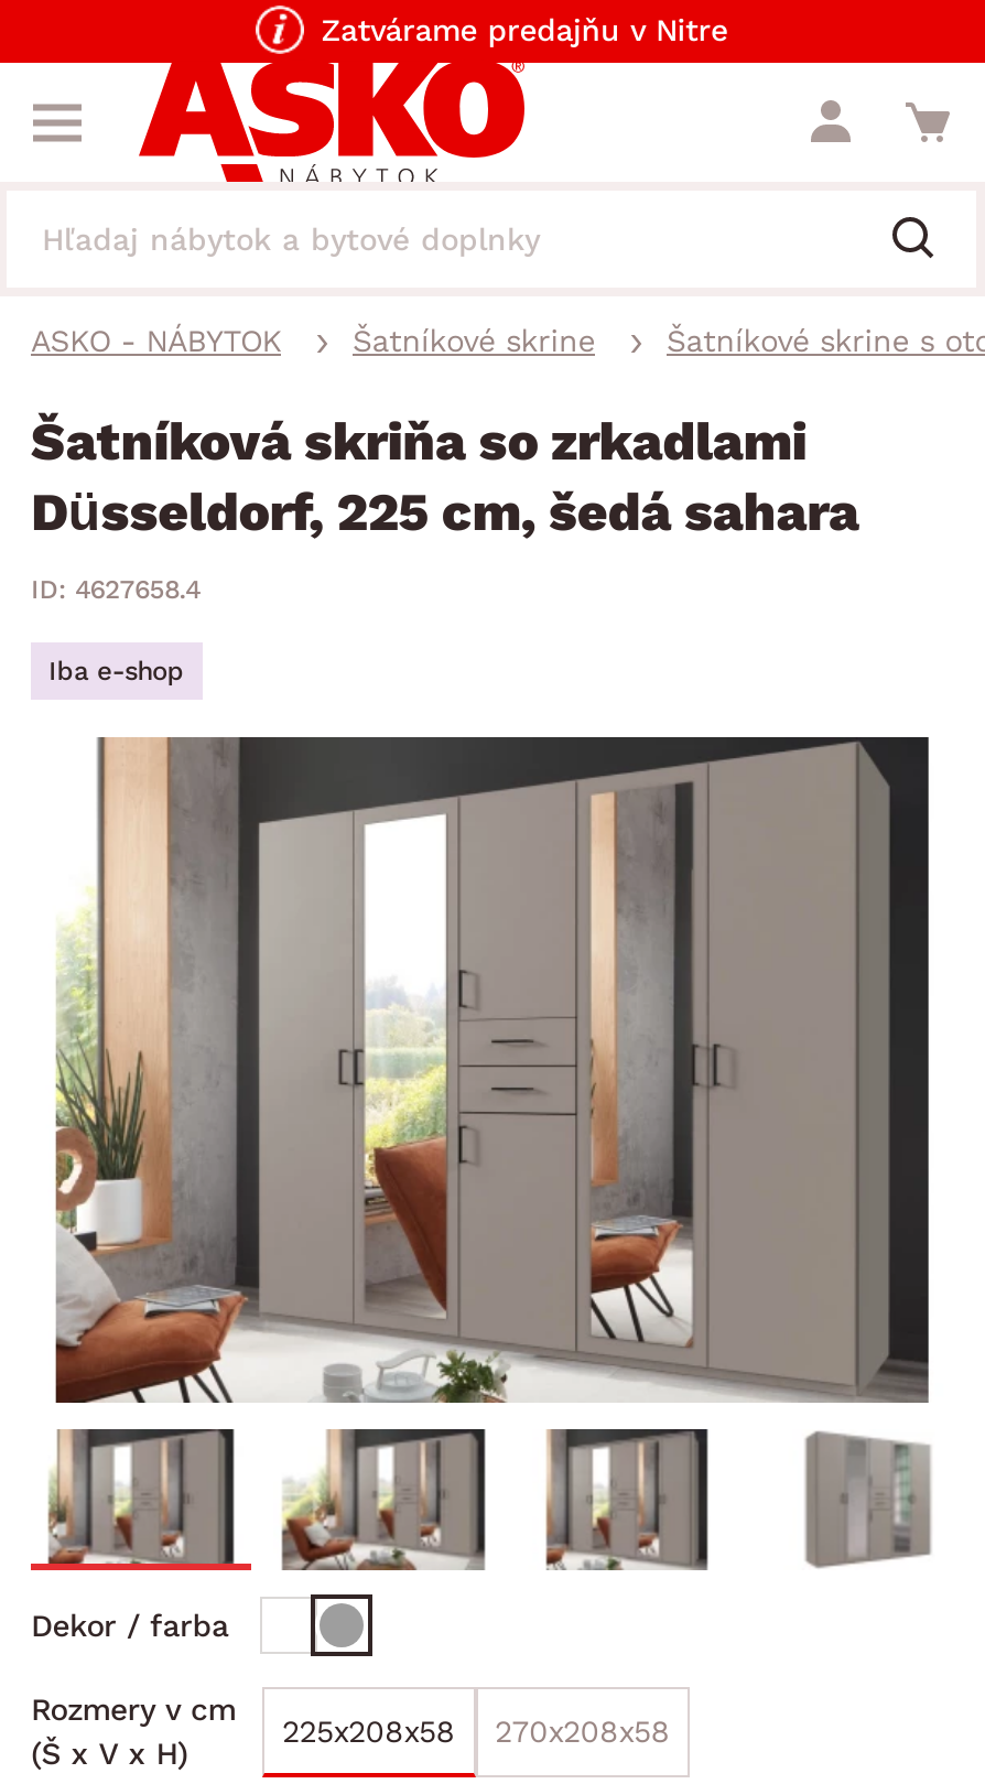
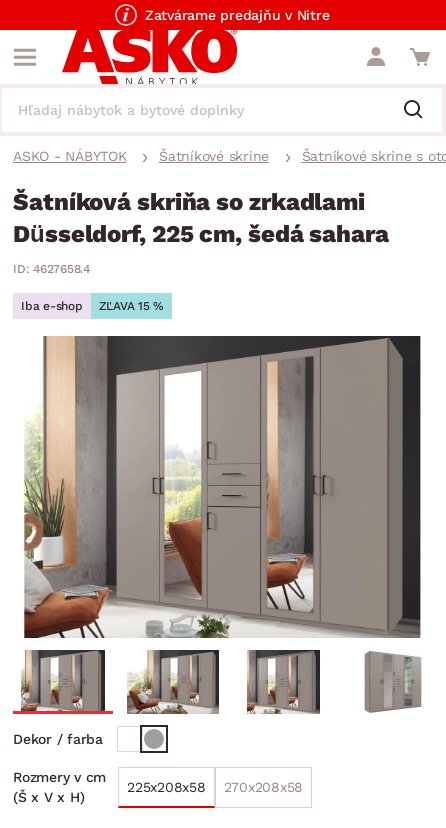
+ ZĽAVA 15 %
